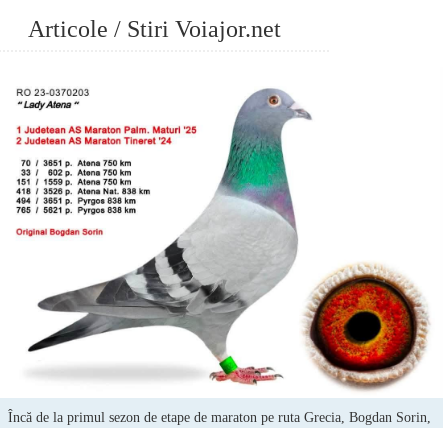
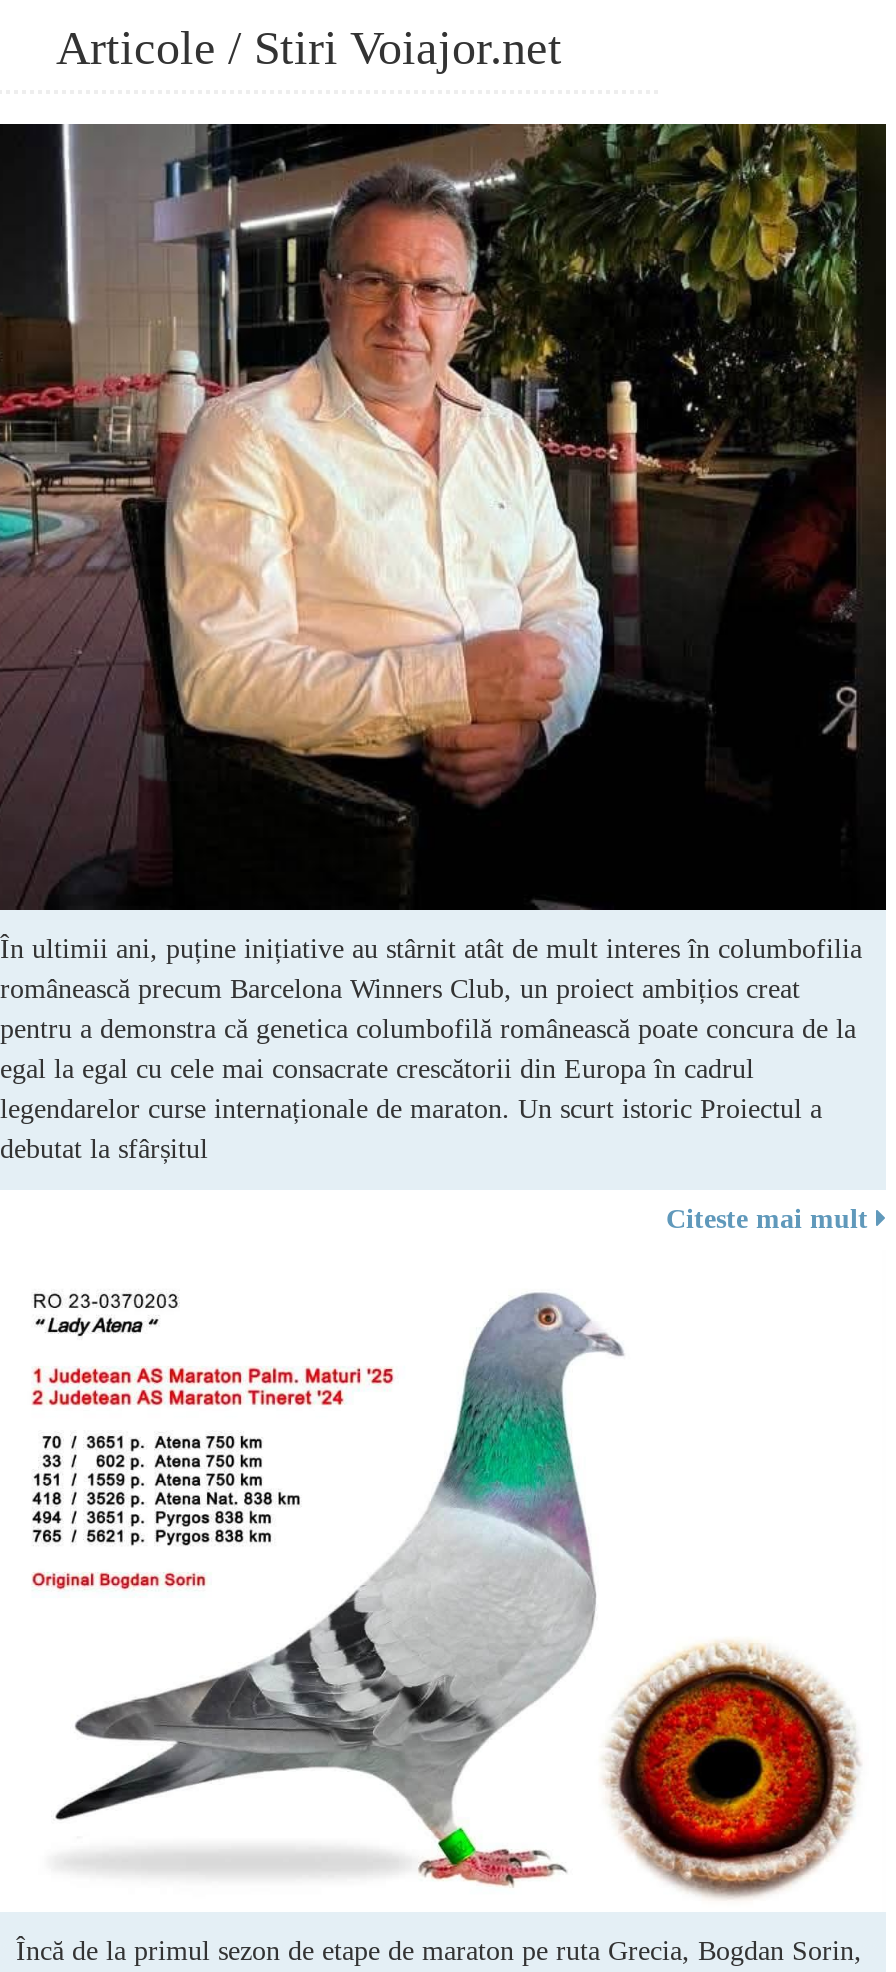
+ [image]
+ În ultimii ani, puține inițiative au stârnit atât de mult interes în columbofilia
+ românească precum Barcelona Winners Club, un proiect ambițios creat
+ pentru a demonstra că genetica columbofilă românească poate concura de la
+ egal la egal cu cele mai consacrate crescătorii din Europa în cadrul
+ legendarelor curse internaționale de maraton. Un scurt istoric Proiectul a
+ debutat la sfârșitul
+ Citeste mai mult
